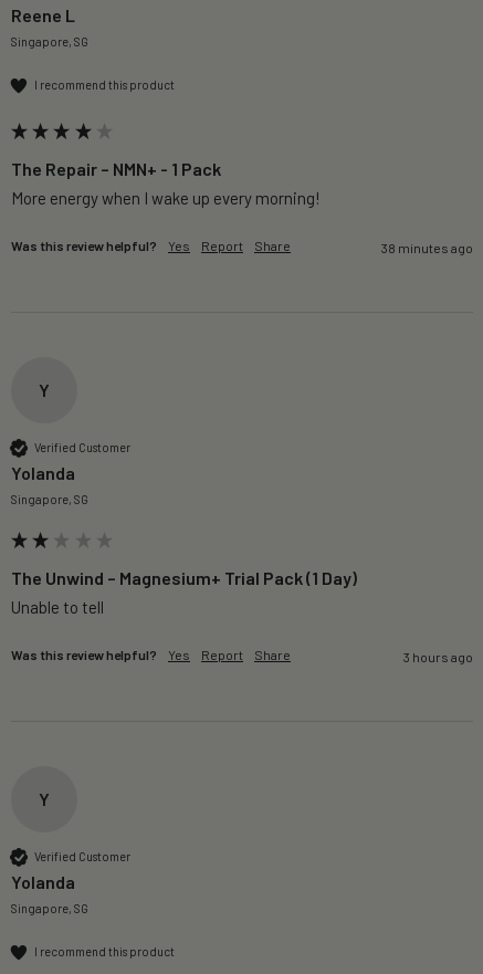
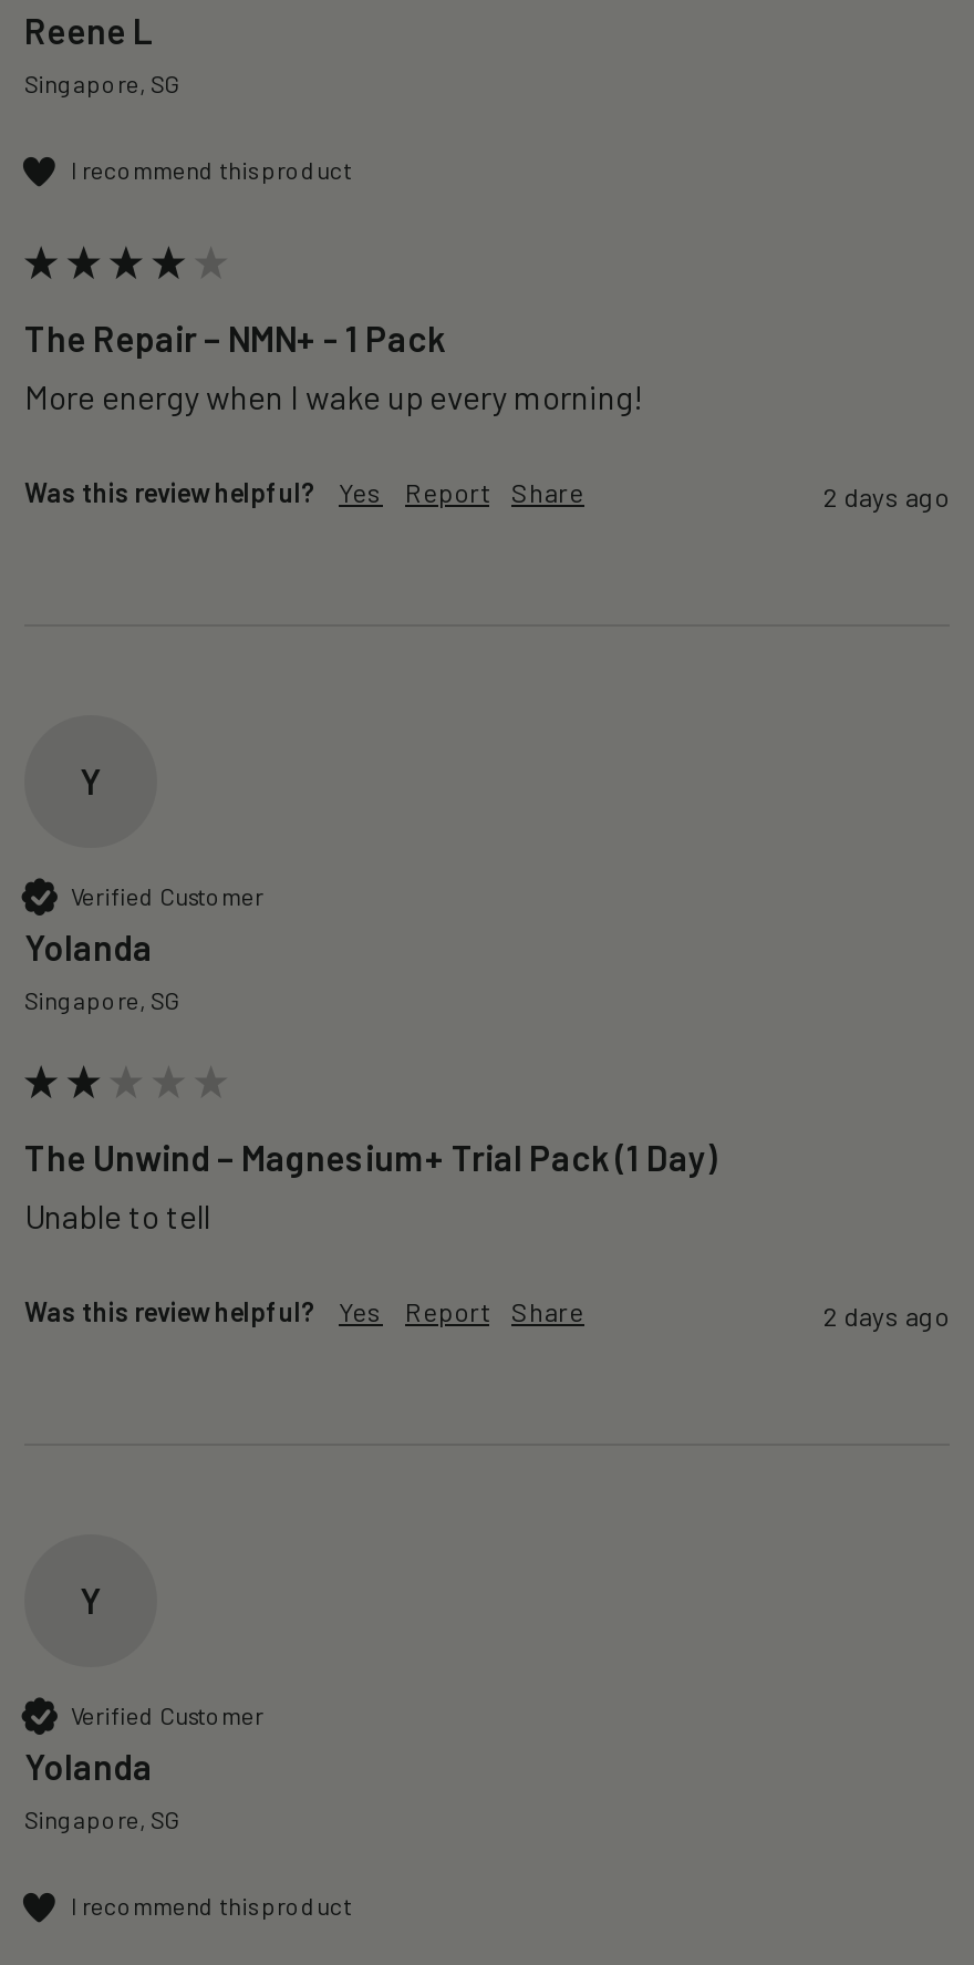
- 38 minutes ago
+ 2 days ago

- 3 hours ago
+ 2 days ago
